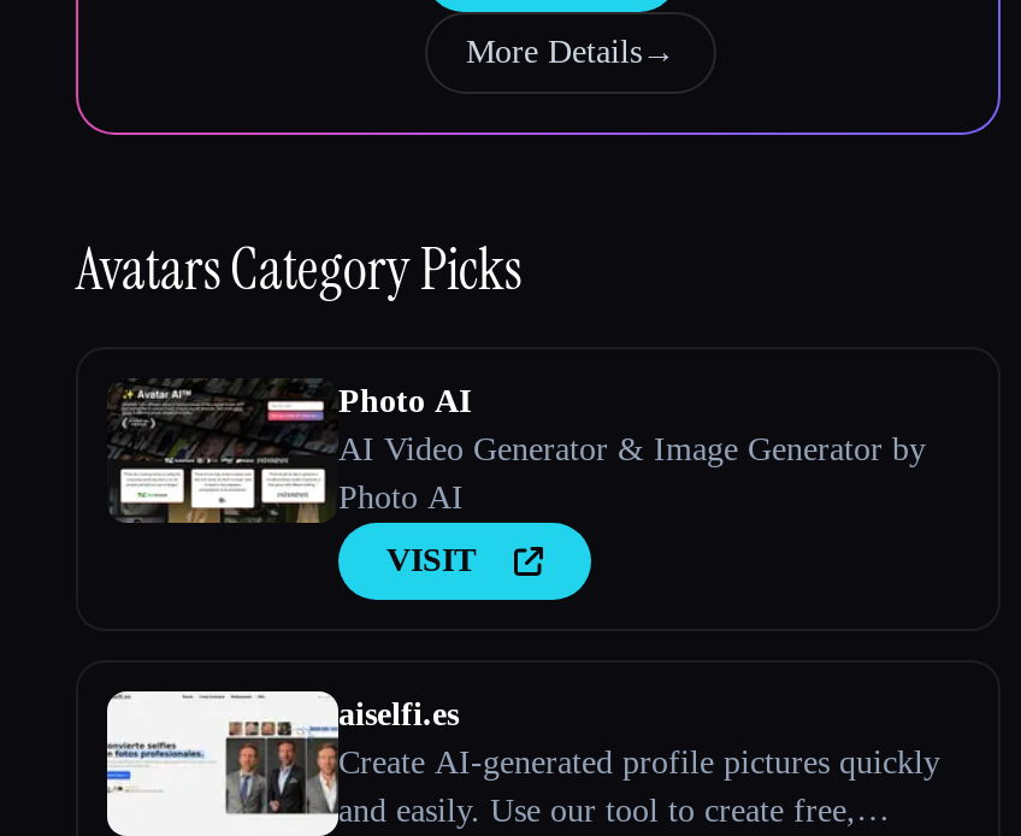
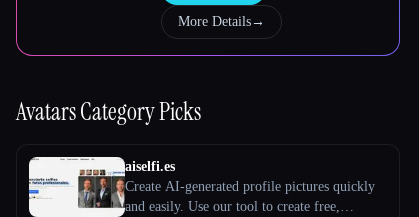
- [image]
- Photo AI
- AI Video Generator & Image Generator by
- Photo AI
- VISIT
